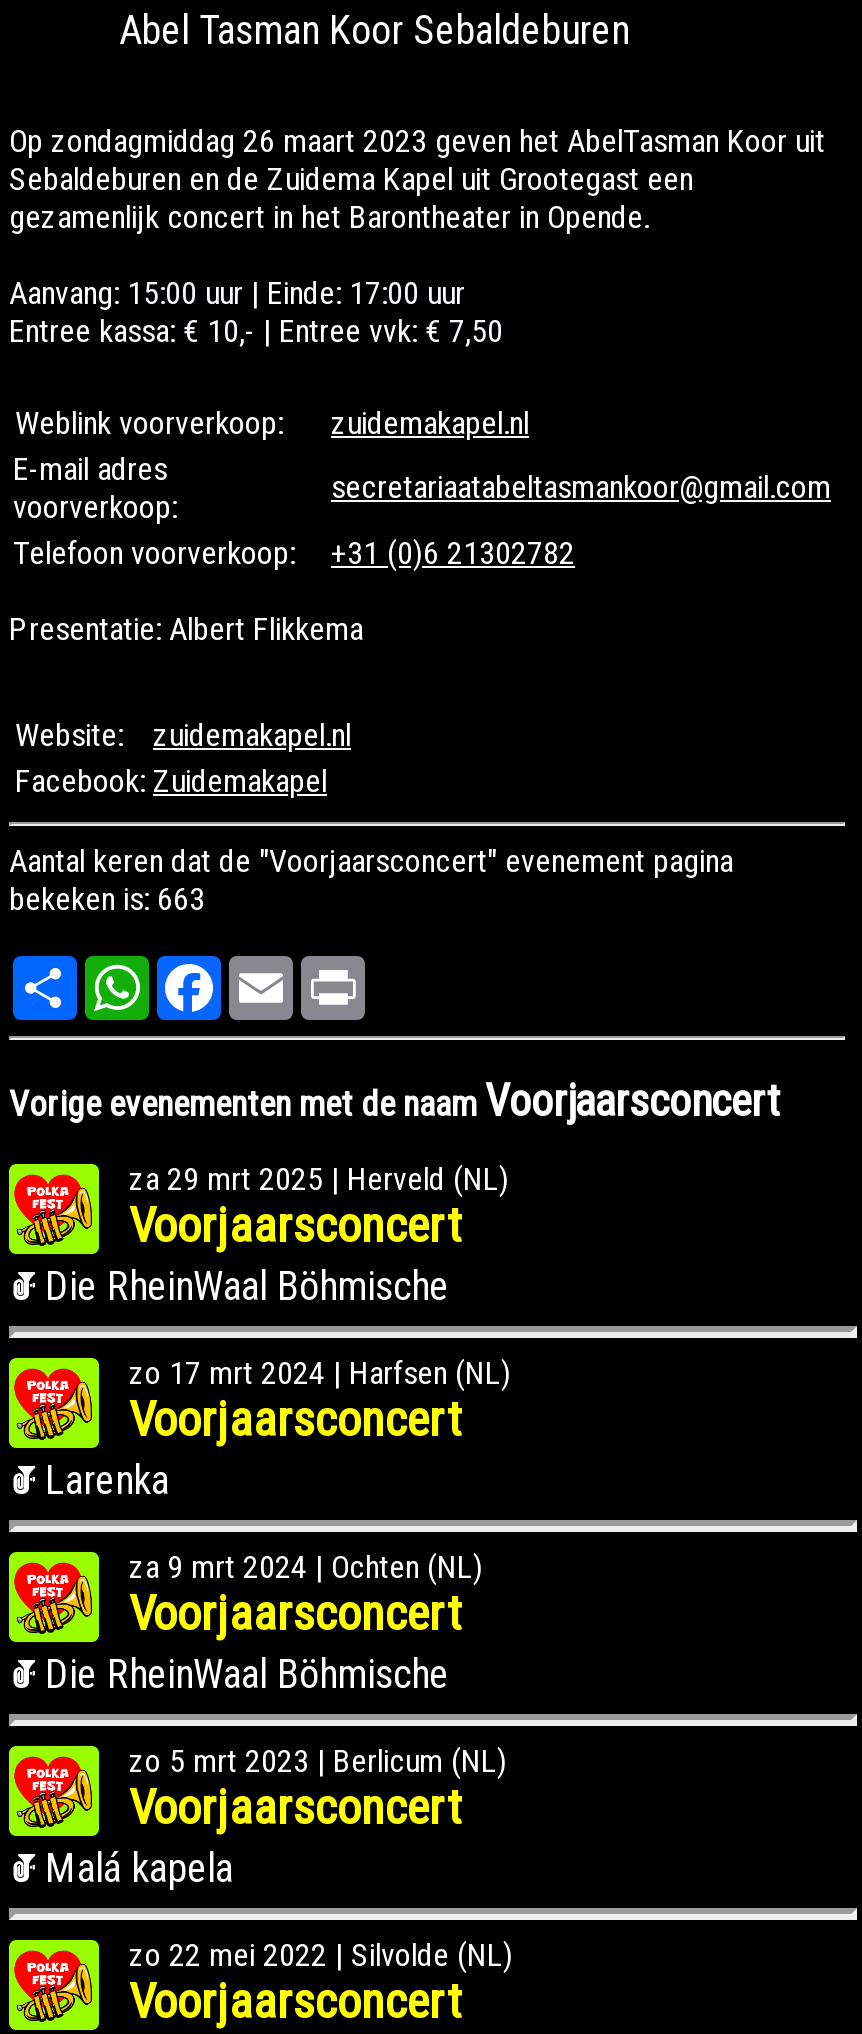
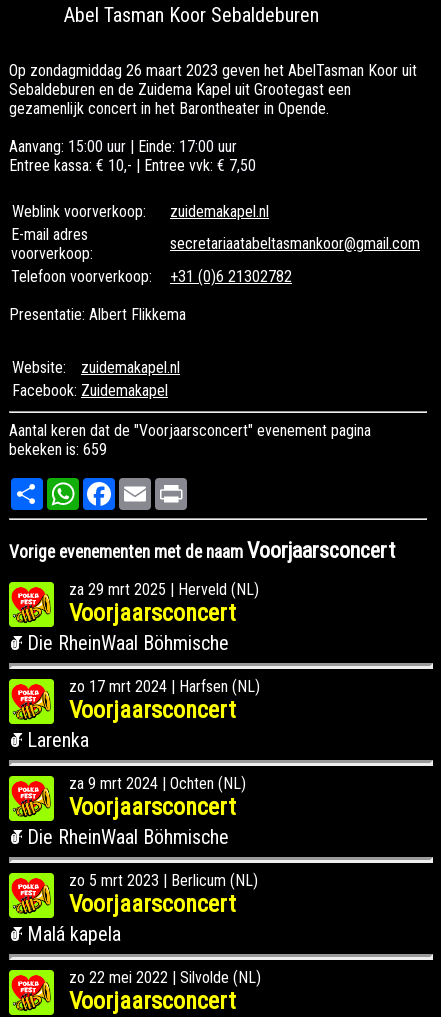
- bekeken is: 663
+ bekeken is: 659
